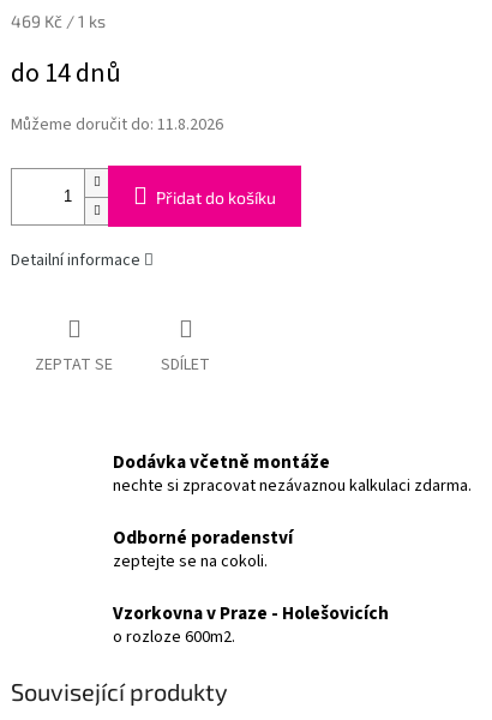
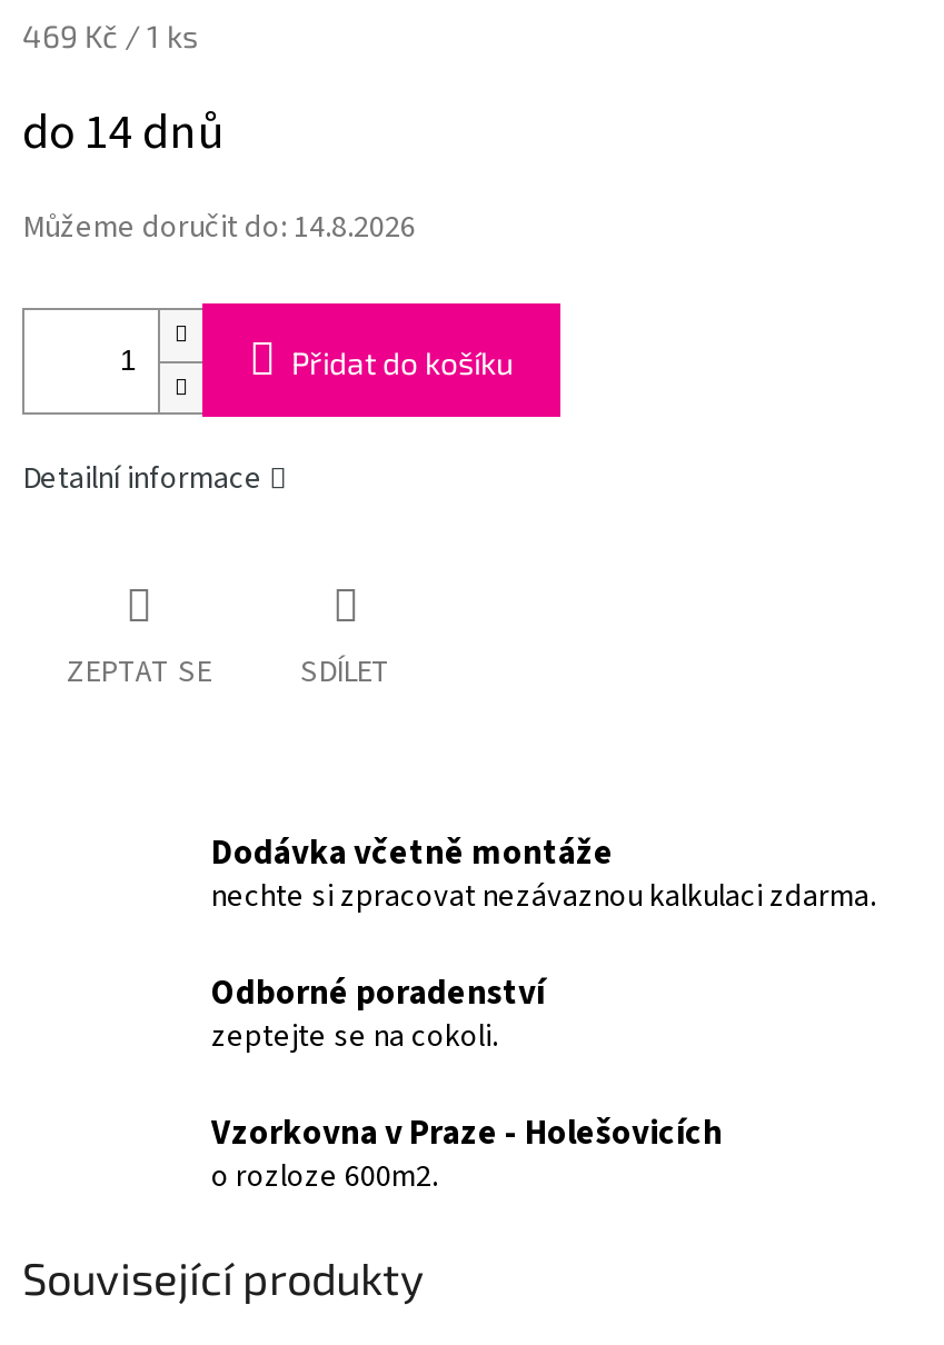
- Můžeme doručit do: 11.8.2026
+ Můžeme doručit do: 14.8.2026
